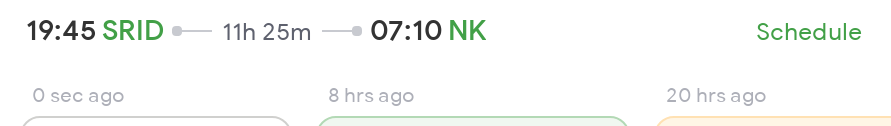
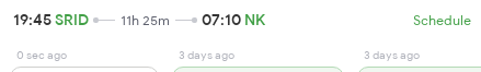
- 8 hrs ago
+ 3 days ago

- 20 hrs ago
+ 3 days ago
